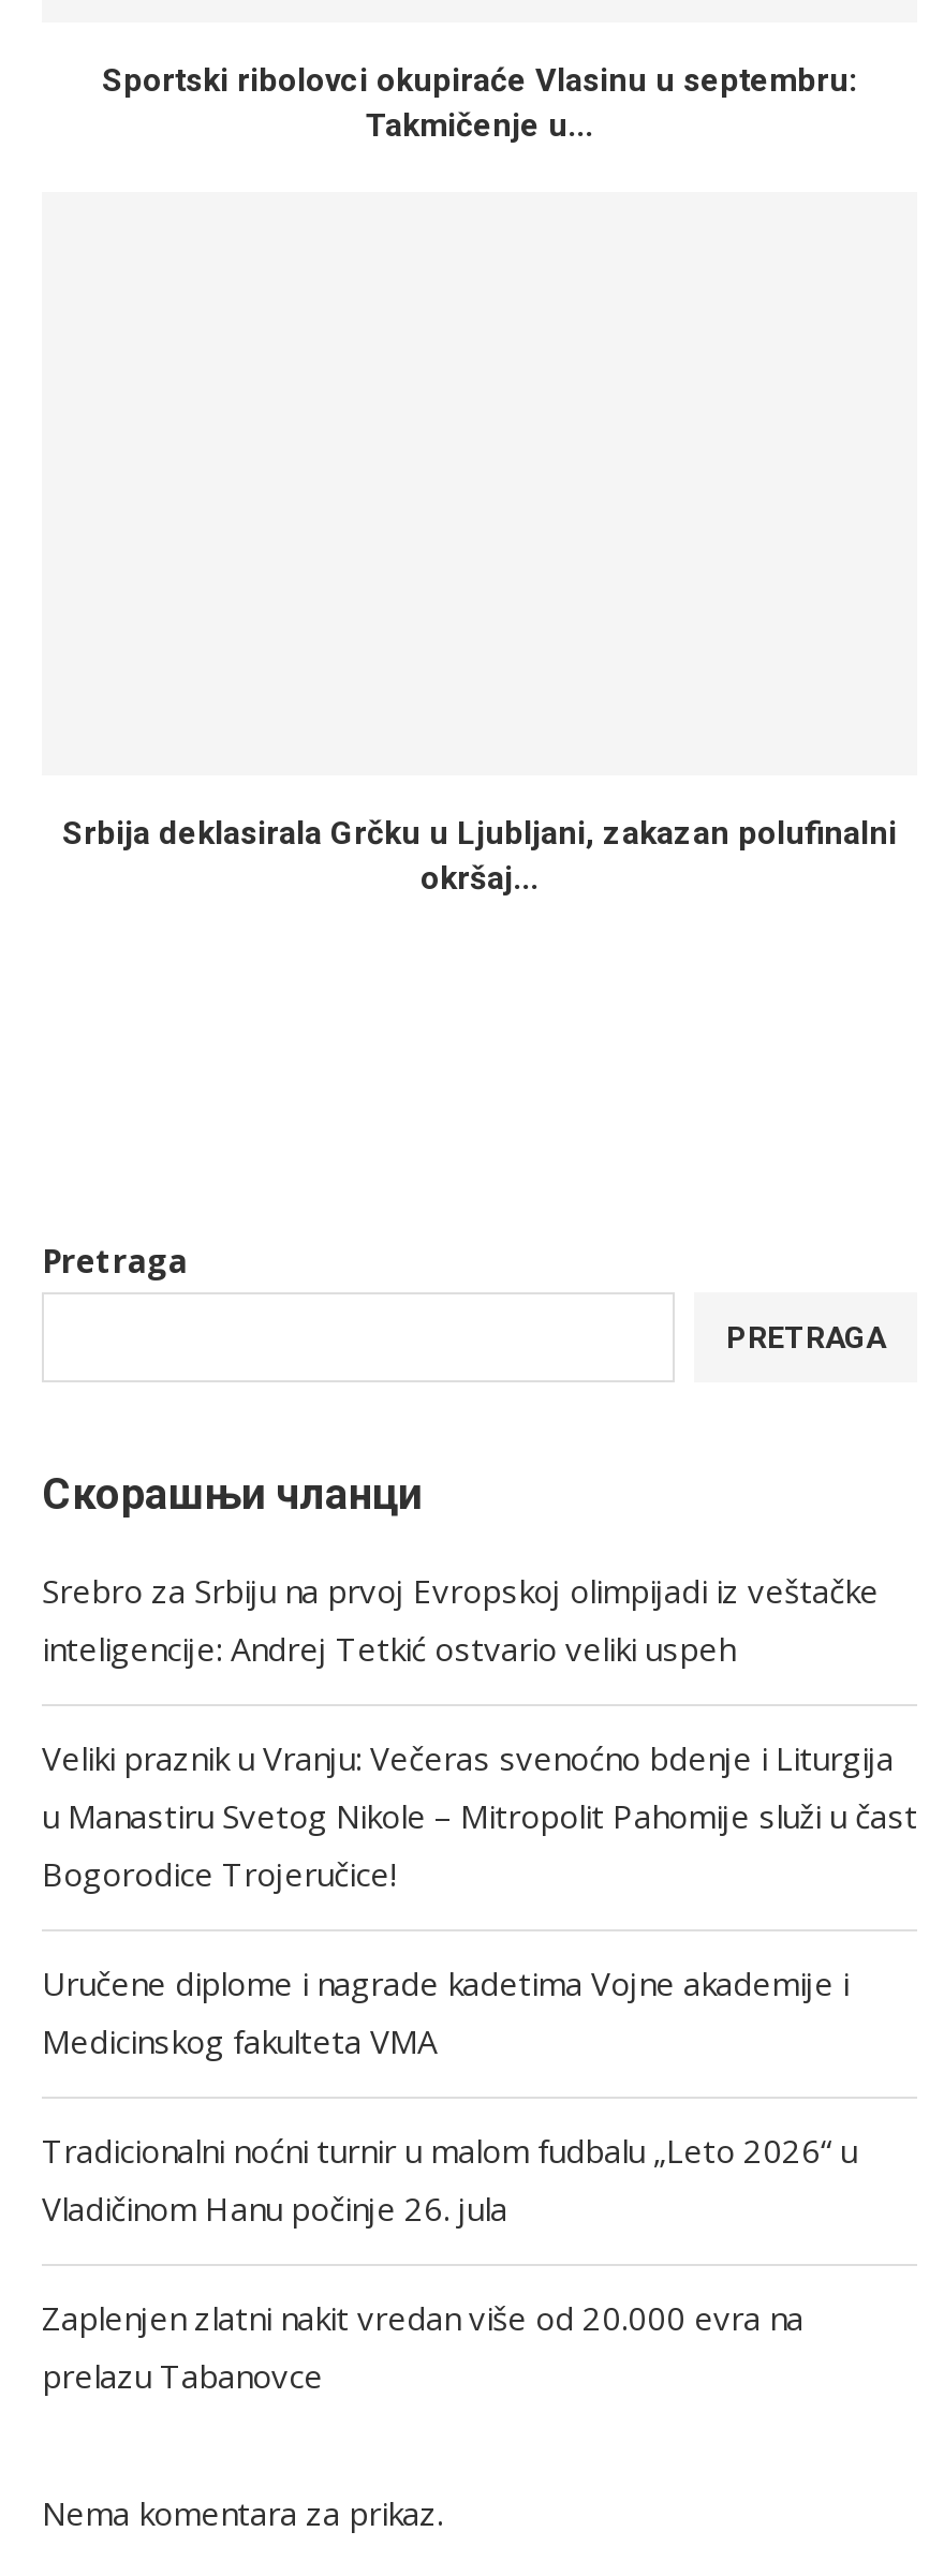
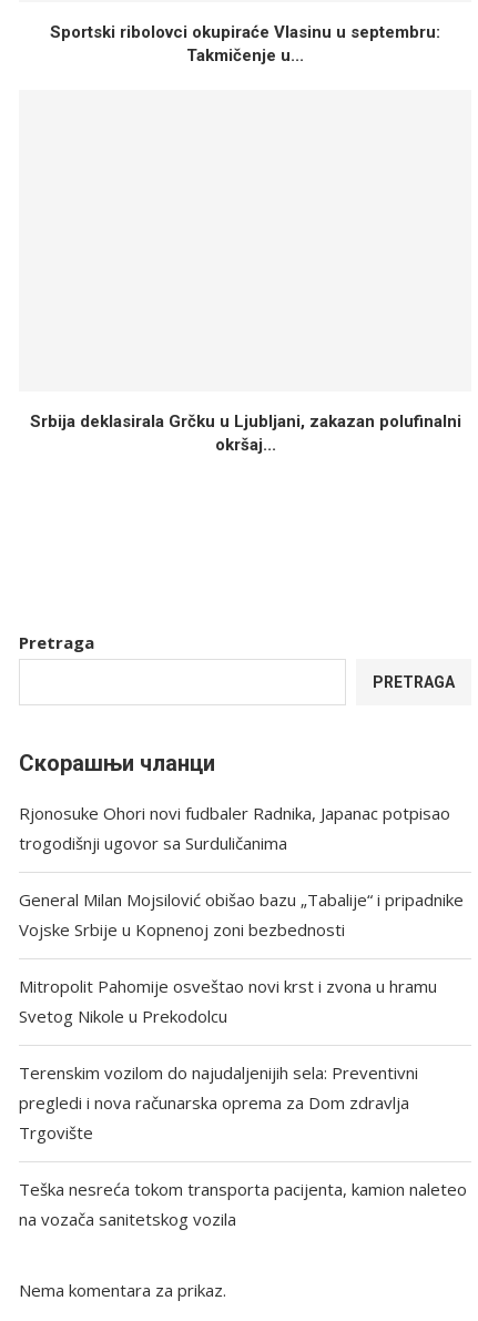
- Srebro za Srbiju na prvoj Evropskoj olimpijadi iz veštačke
- inteligencije: Andrej Tetkić ostvario veliki uspeh
+ Rjonosuke Ohori novi fudbaler Radnika, Japanac potpisao
+ trogodišnji ugovor sa Surduličanima

- Veliki praznik u Vranju: Večeras svenoćno bdenje i Liturgija
- u Manastiru Svetog Nikole – Mitropolit Pahomije služi u čast
- Bogorodice Trojeručice!
+ General Milan Mojsilović obišao bazu „Tabalije“ i pripadnike
+ Vojske Srbije u Kopnenoj zoni bezbednosti

- Uručene diplome i nagrade kadetima Vojne akademije i
- Medicinskog fakulteta VMA
+ Mitropolit Pahomije osveštao novi krst i zvona u hramu
+ Svetog Nikole u Prekodolcu

- Tradicionalni noćni turnir u malom fudbalu „Leto 2026“ u
- Vladičinom Hanu počinje 26. jula
+ Terenskim vozilom do najudaljenijih sela: Preventivni
+ pregledi i nova računarska oprema za Dom zdravlja
+ Trgovište

- Zaplenjen zlatni nakit vredan više od 20.000 evra na
- prelazu Tabanovce
+ Teška nesreća tokom transporta pacijenta, kamion naleteo
+ na vozača sanitetskog vozila
